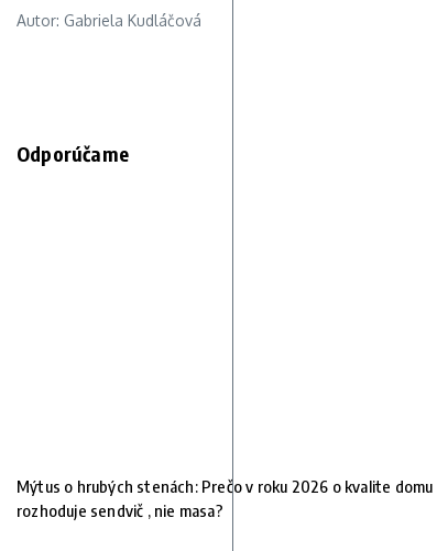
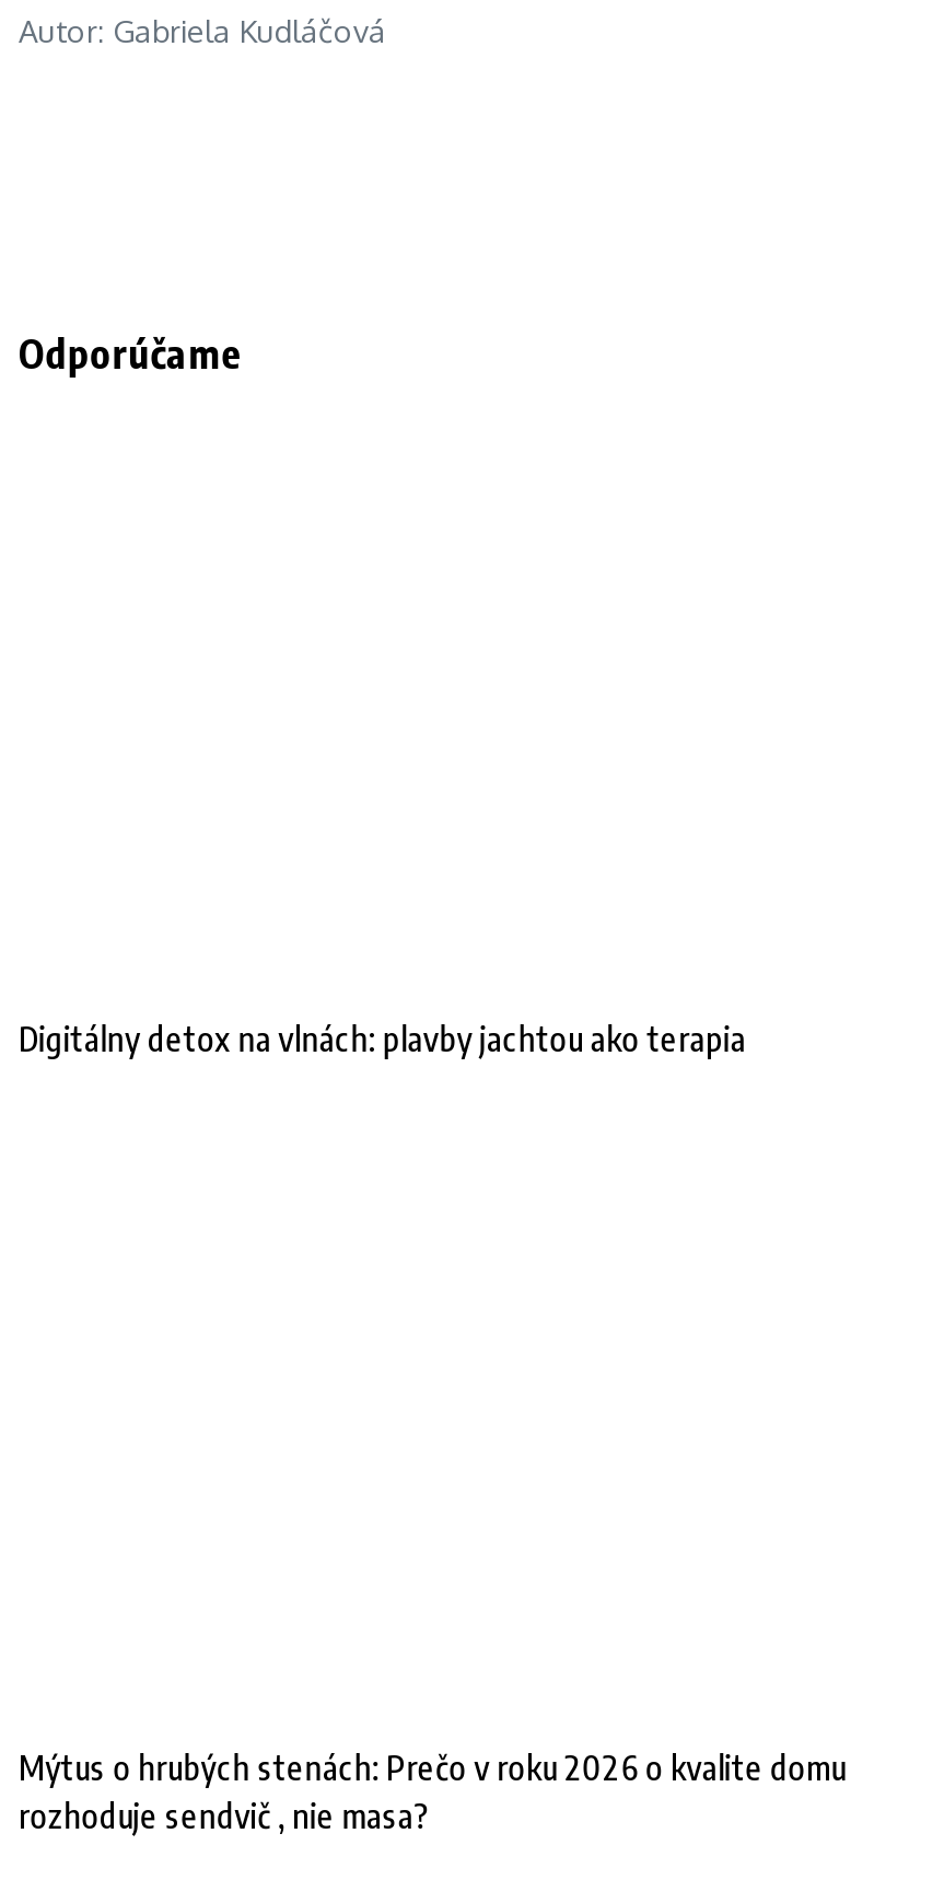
+ Digitálny detox na vlnách: plavby jachtou ako terapia
